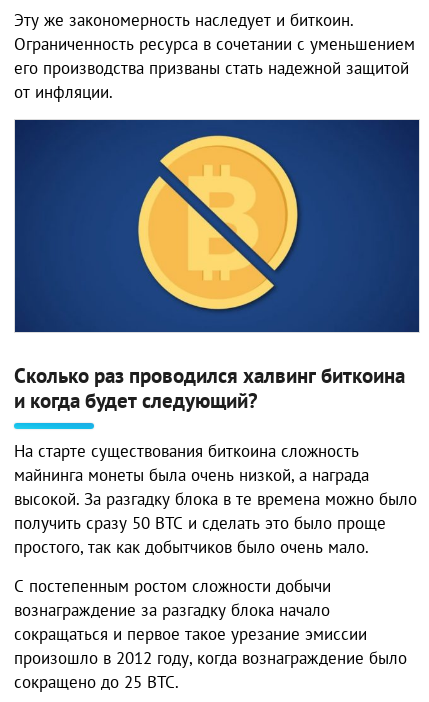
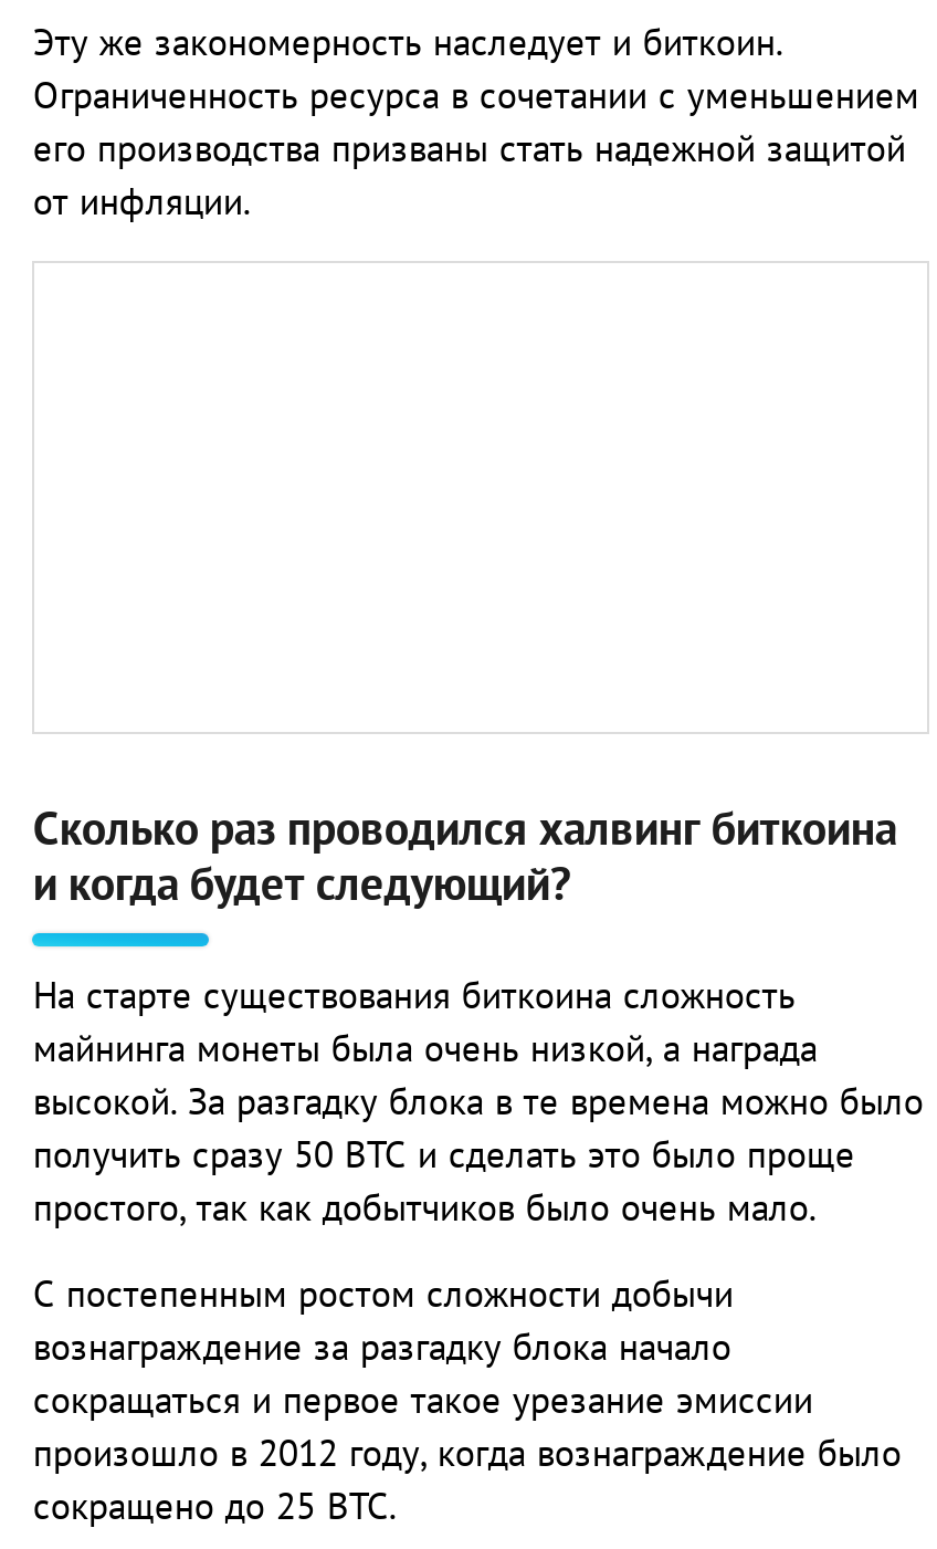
- [image]
